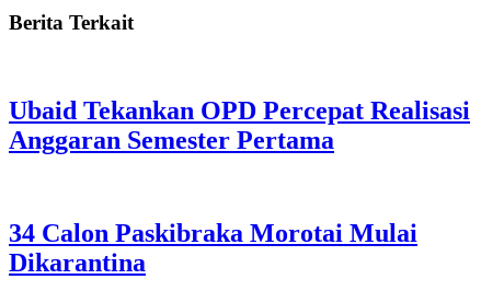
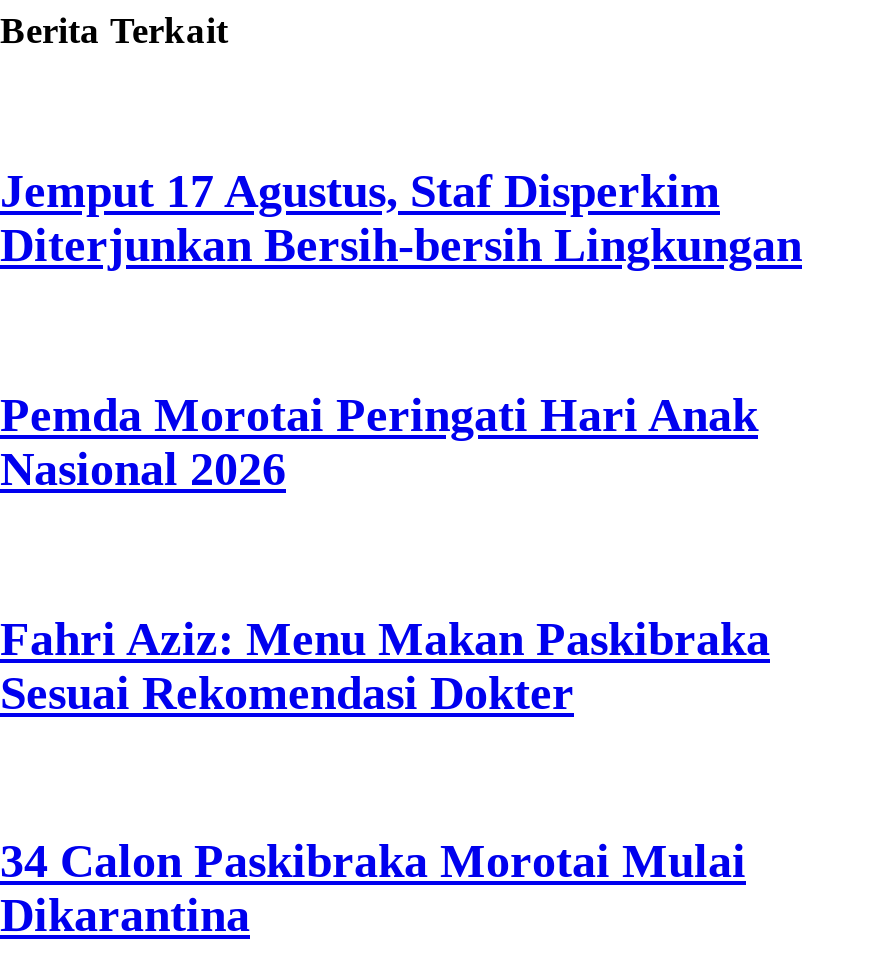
- Ubaid Tekankan OPD Percepat Realisasi
- Anggaran Semester Pertama
+ Jemput 17 Agustus, Staf Disperkim
+ Diterjunkan Bersih-bersih Lingkungan
+ Pemda Morotai Peringati Hari Anak
+ Nasional 2026
+ Fahri Aziz: Menu Makan Paskibraka
+ Sesuai Rekomendasi Dokter
